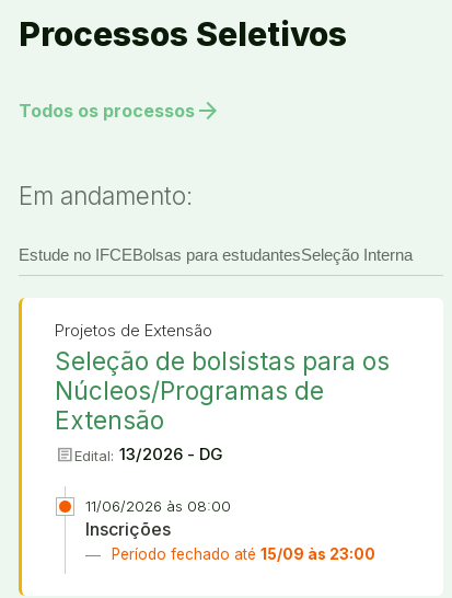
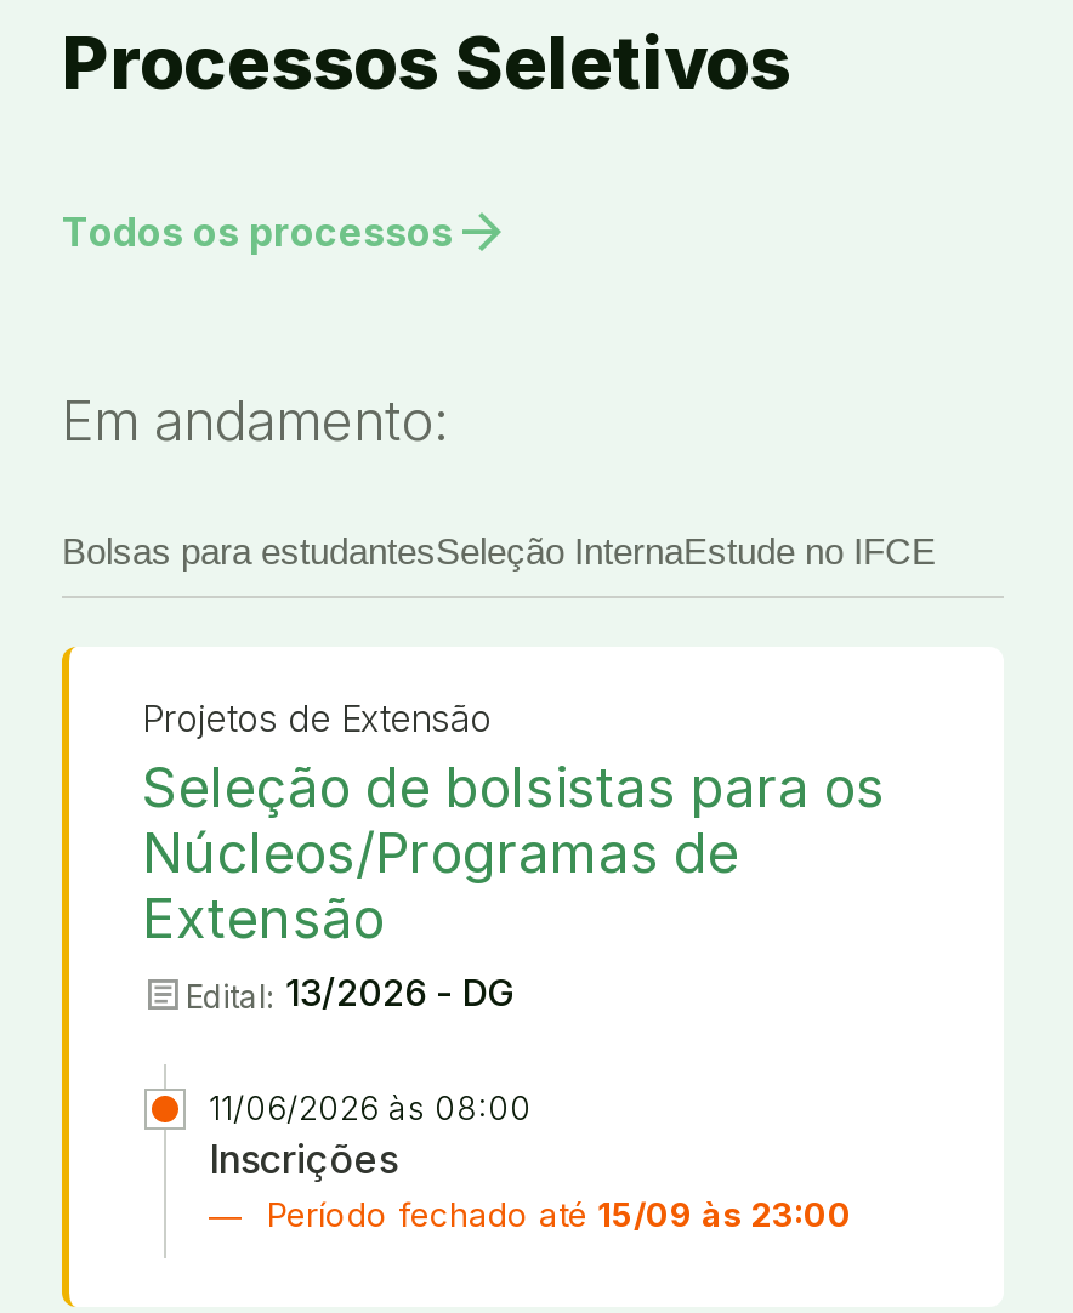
- Estude no IFCEBolsas para estudantesSeleção Interna
+ Bolsas para estudantesSeleção InternaEstude no IFCE
